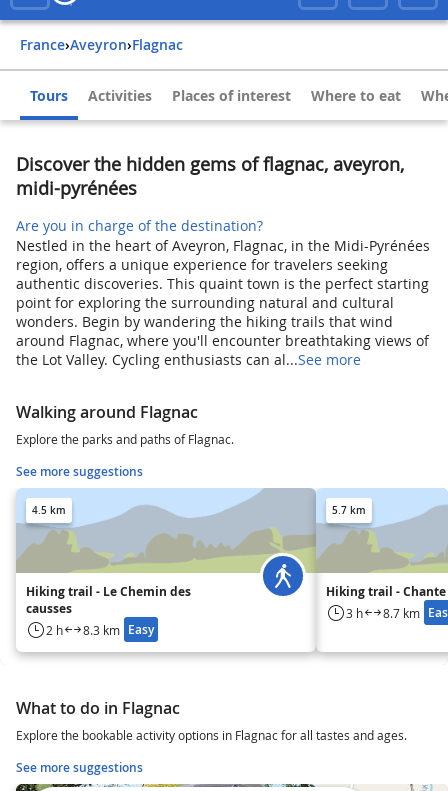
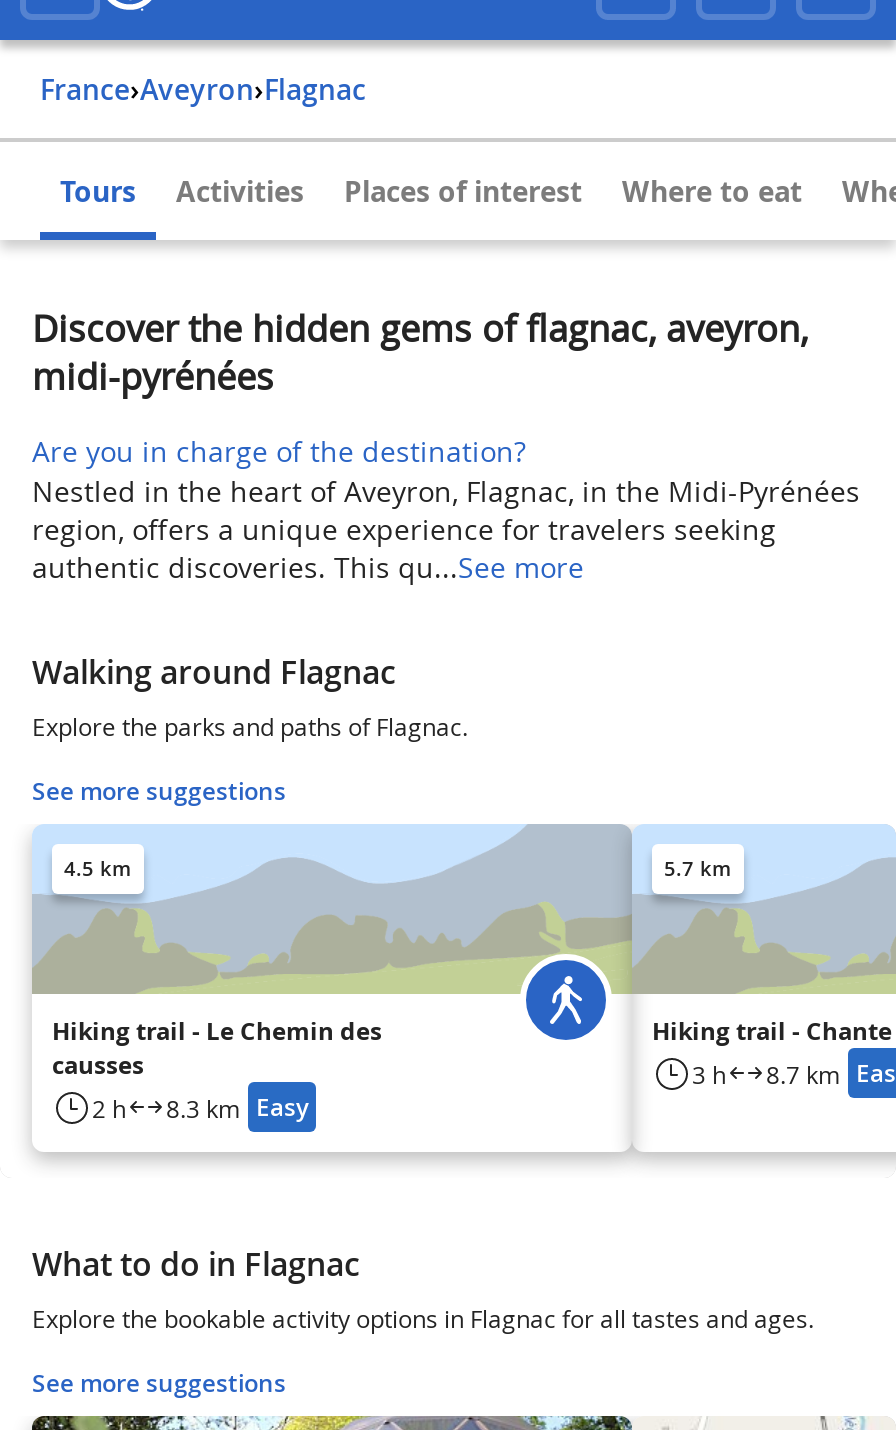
- authentic discoveries. This quaint town is the perfect starting
- point for exploring the surrounding natural and cultural
- wonders. Begin by wandering the hiking trails that wind
- around Flagnac, where you'll encounter breathtaking views of
- the Lot Valley. Cycling enthusiasts can al...See more
+ authentic discoveries. This qu...See more
